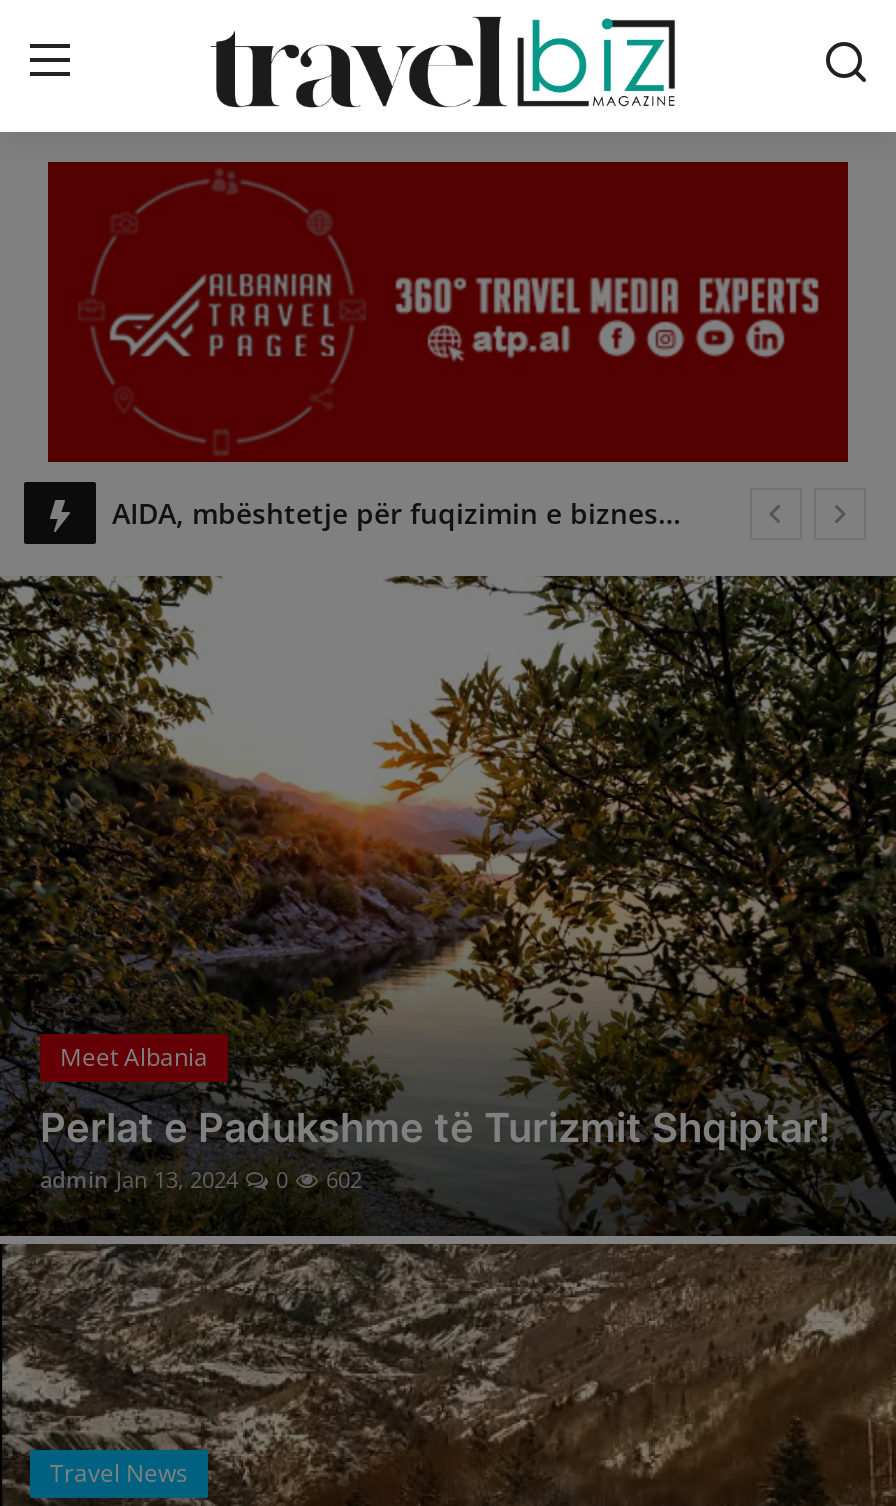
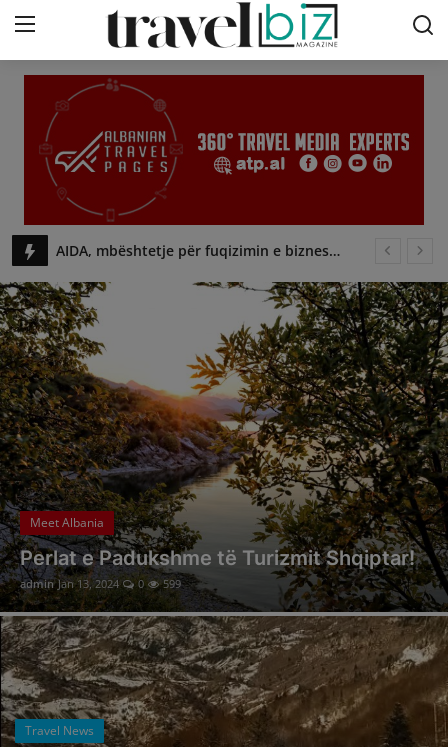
- admin Jan 13, 2024 0 602
+ admin Jan 13, 2024 0 599
